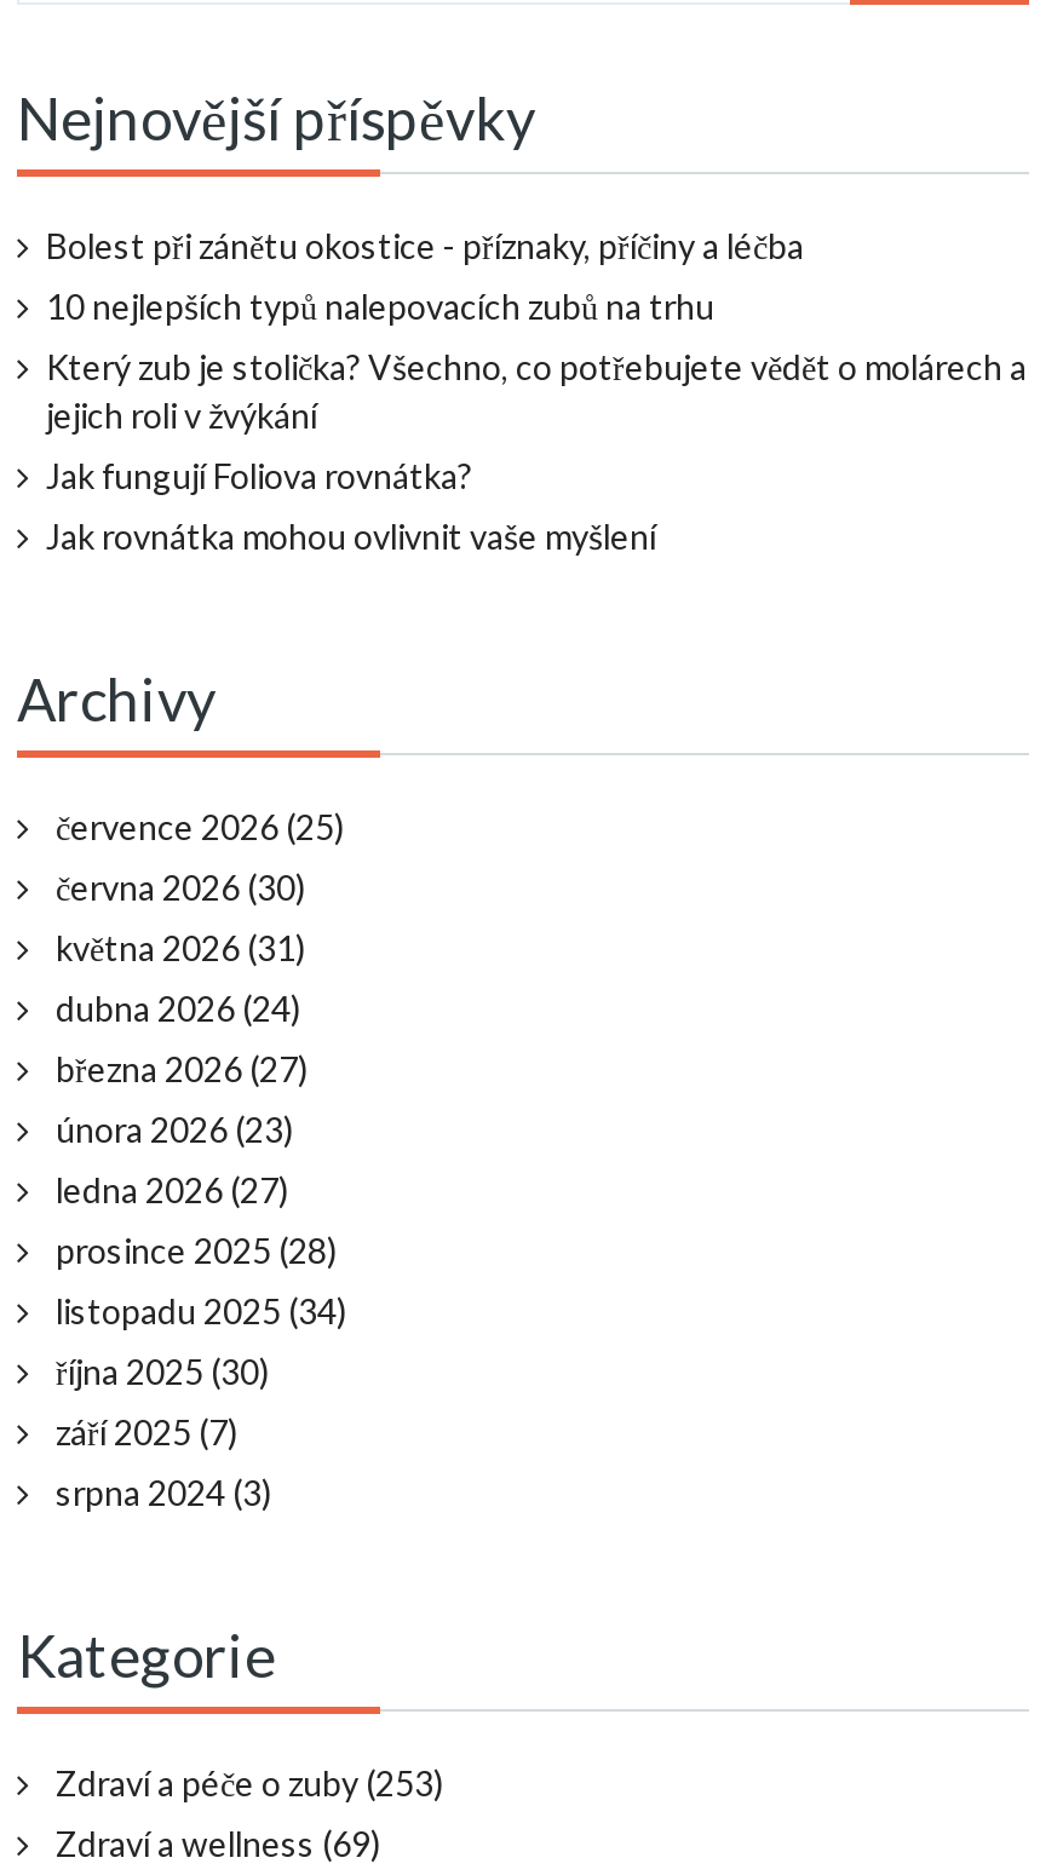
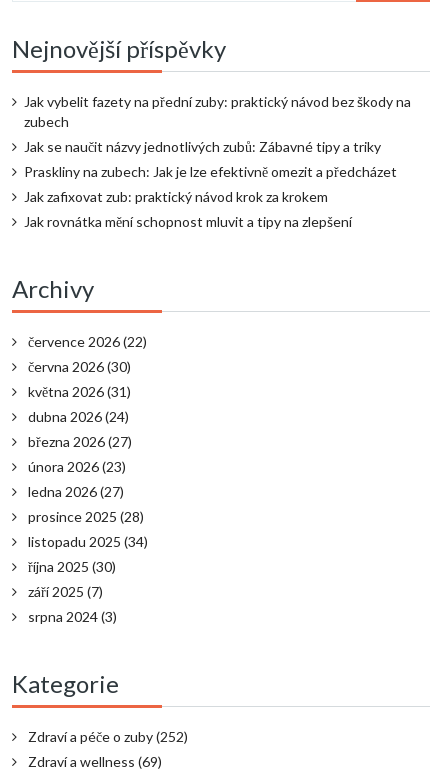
- Bolest při zánětu okostice - příznaky, příčiny a léčba
+ Jak vybelit fazety na přední zuby: praktický návod bez škody na
+ zubech

- 10 nejlepších typů nalepovacích zubů na trhu
+ Jak se naučit názvy jednotlivých zubů: Zábavné tipy a triky

- Který zub je stolička? Všechno, co potřebujete vědět o molárech a
- jejich roli v žvýkání
+ Praskliny na zubech: Jak je lze efektivně omezit a předcházet

- Jak fungují Foliova rovnátka?
+ Jak zafixovat zub: praktický návod krok za krokem

- Jak rovnátka mohou ovlivnit vaše myšlení
+ Jak rovnátka mění schopnost mluvit a tipy na zlepšení

- července 2026 (25)
+ července 2026 (22)

- Zdraví a péče o zuby (253)
+ Zdraví a péče o zuby (252)
